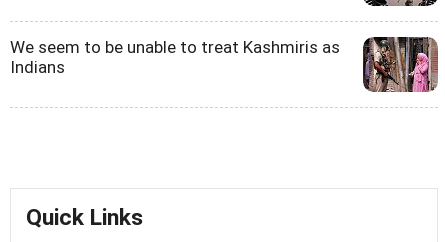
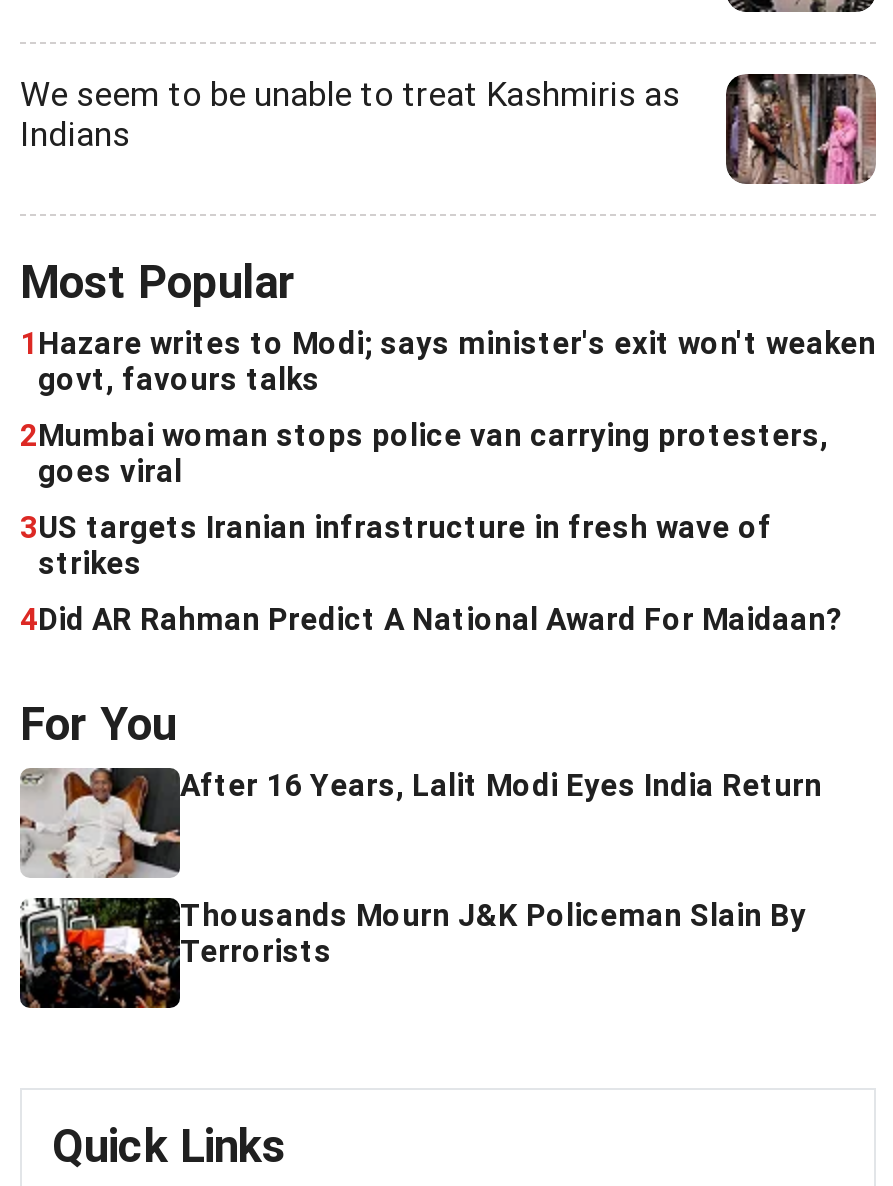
+ [image]
+ Most Popular
+ 1 Hazare writes to Modi; says minister's exit won't weaken
+ govt, favours talks
+ 2Mumbai woman stops police van carrying protesters,
+ goes viral
+ 3US targets Iranian infrastructure in fresh wave of
+ strikes
+ 4Did AR Rahman Predict A National Award For Maidaan?
+ For You
+ After 16 Years, Lalit Modi Eyes India Return

+ [image]
+ Thousands Mourn J&K Policeman Slain By
+ Terrorists
